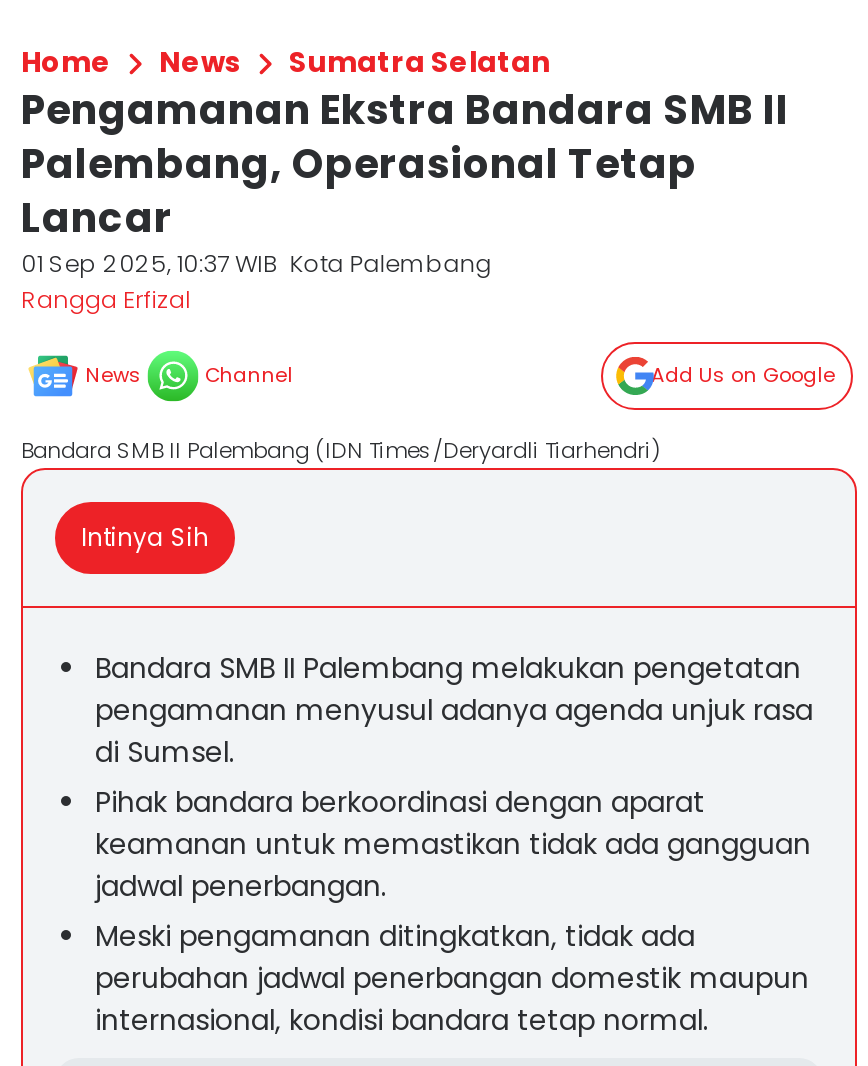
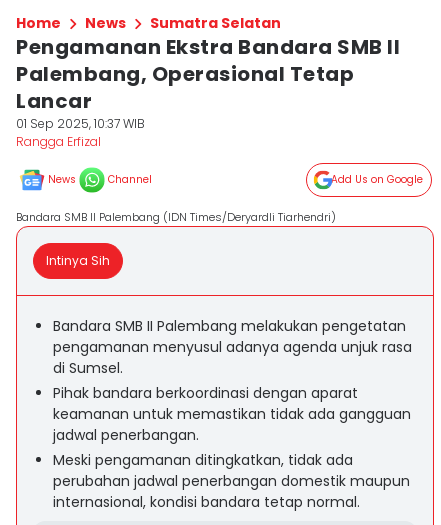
- 01 Sep 2025, 10:37 WIB Kota Palembang
+ 01 Sep 2025, 10:37 WIB
